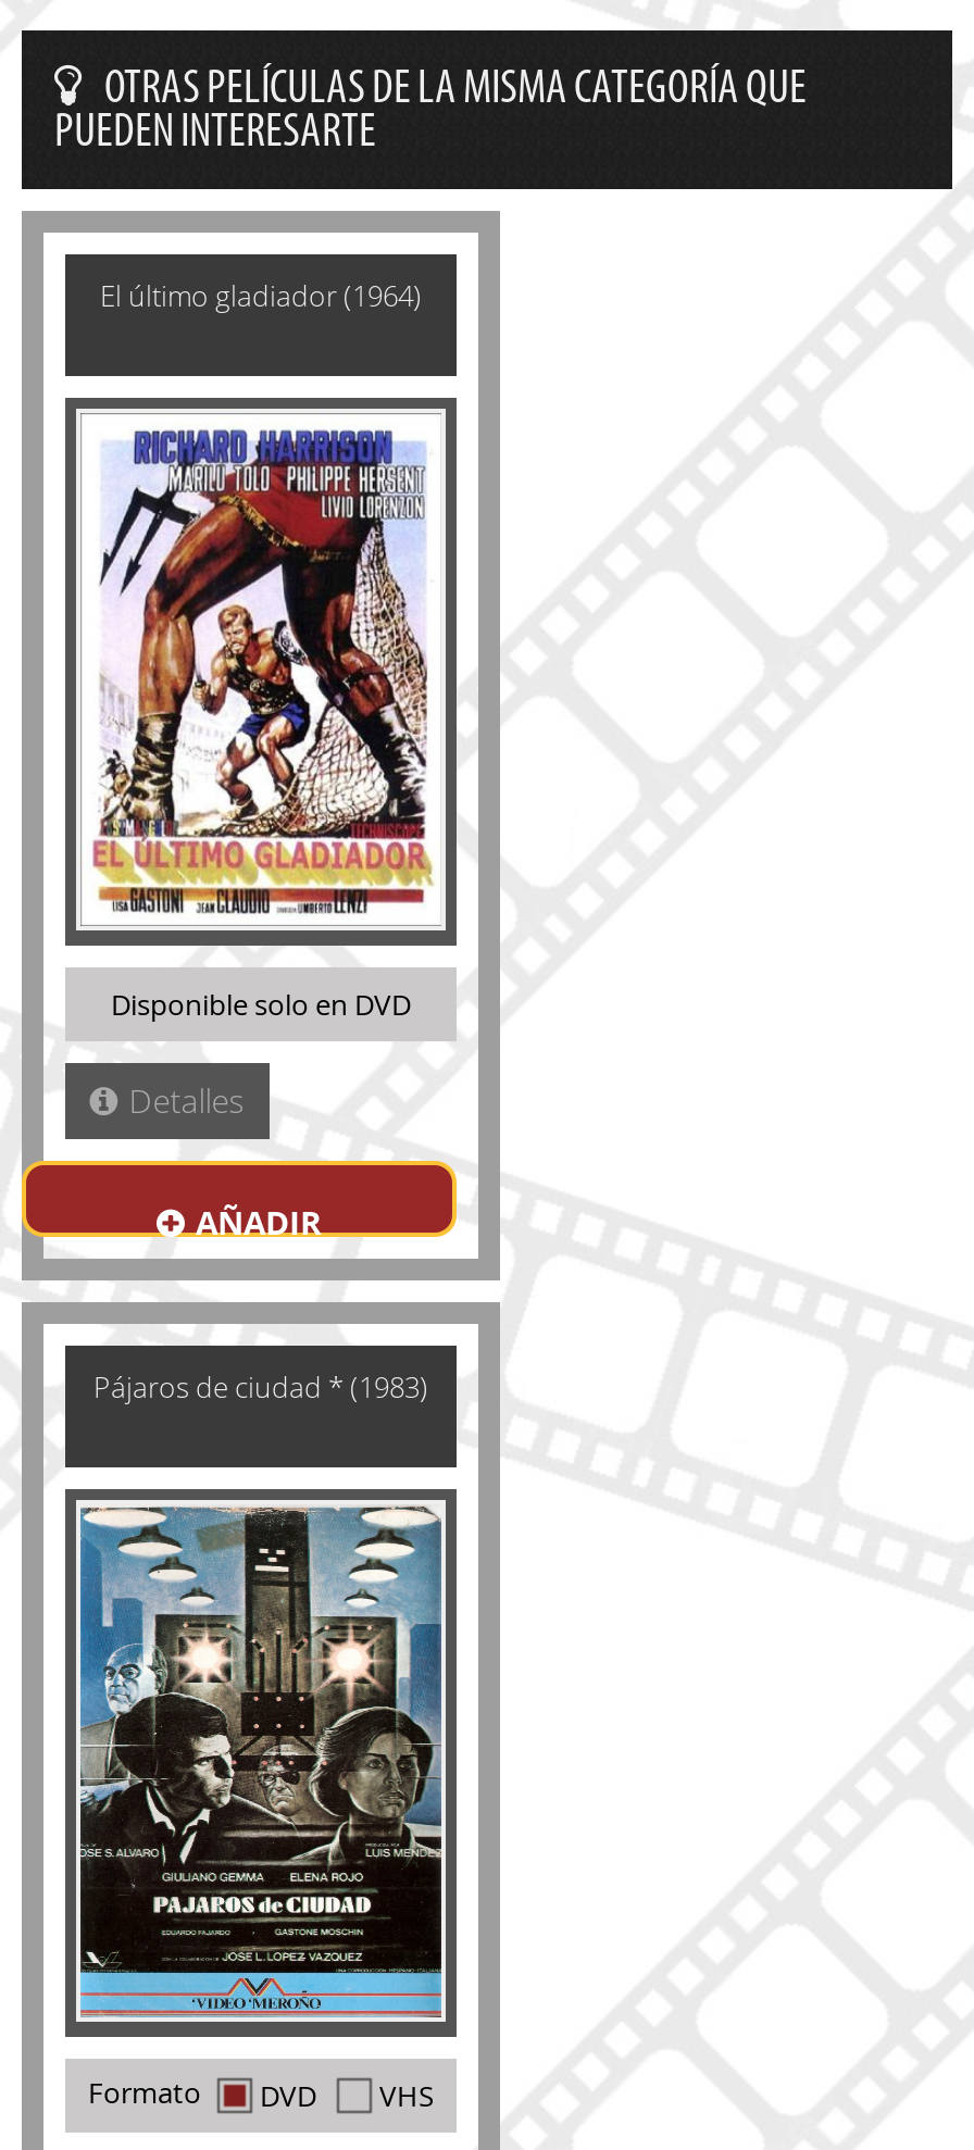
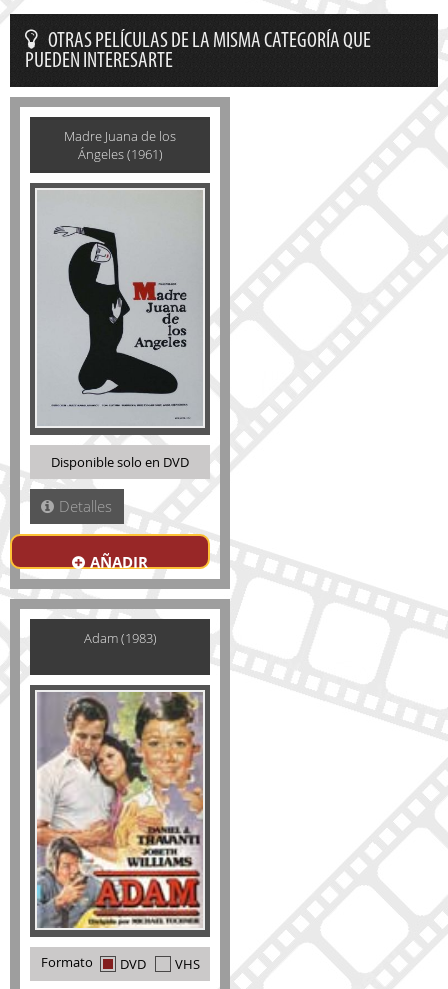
- El último gladiador (1964)
+ Madre Juana de los
+ Ángeles (1961)

- [image]
+ [image]

- Pájaros de ciudad * (1983)
+ Adam (1983)

- [image]
+ [image]
